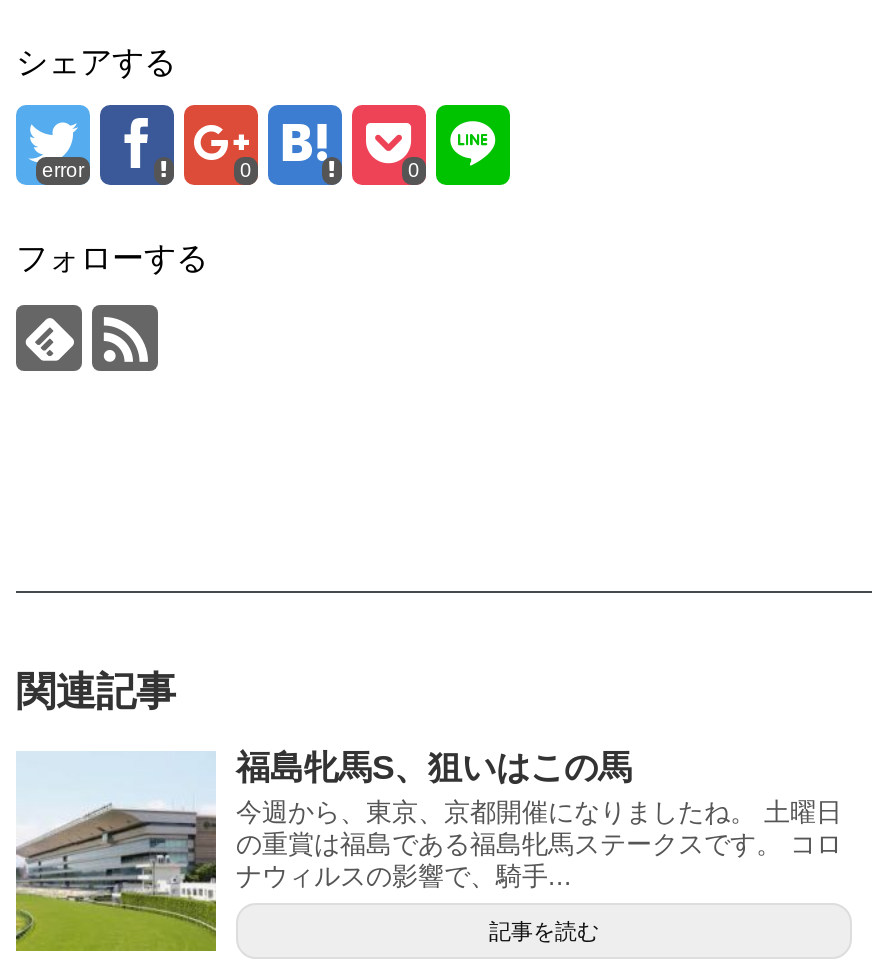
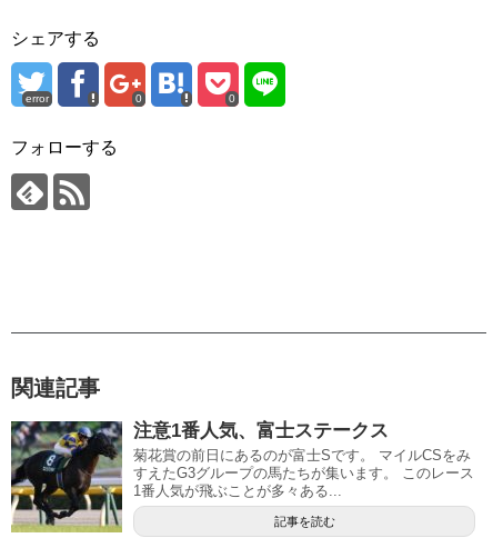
- [image]
- 福島牝馬S、狙いはこの馬
- 今週から、東京、京都開催になりましたね。 土曜日
- の重賞は福島である福島牝馬ステークスです。 コロ
- ナウィルスの影響で、騎手...
+ [image]
+ 注意1番人気、富士ステークス
+ 菊花賞の前日にあるのが富士Sです。 マイルCSをみ
+ すえたG3グループの馬たちが集います。 このレース
+ 1番人気が飛ぶことが多々ある...
